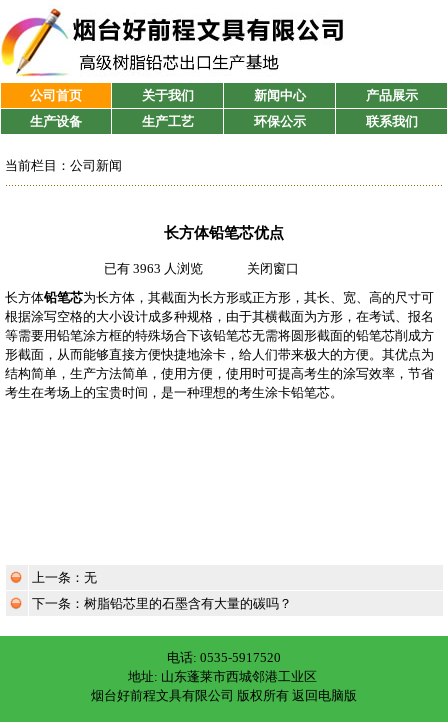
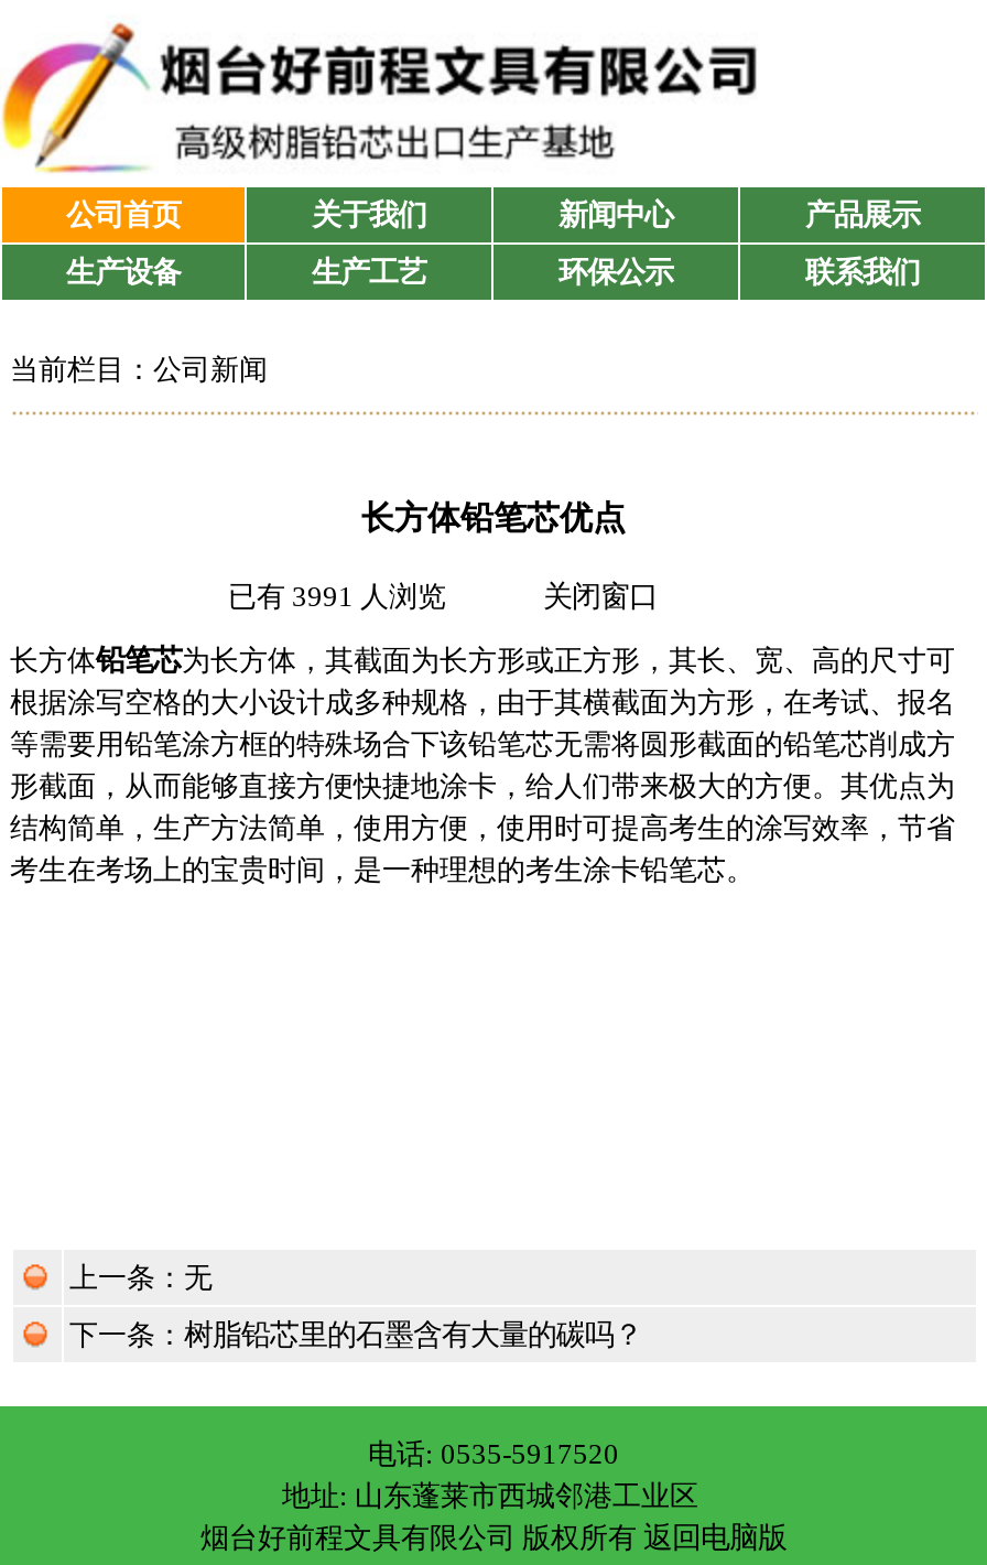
- 已有 3963 人浏览
+ 已有 3991 人浏览
